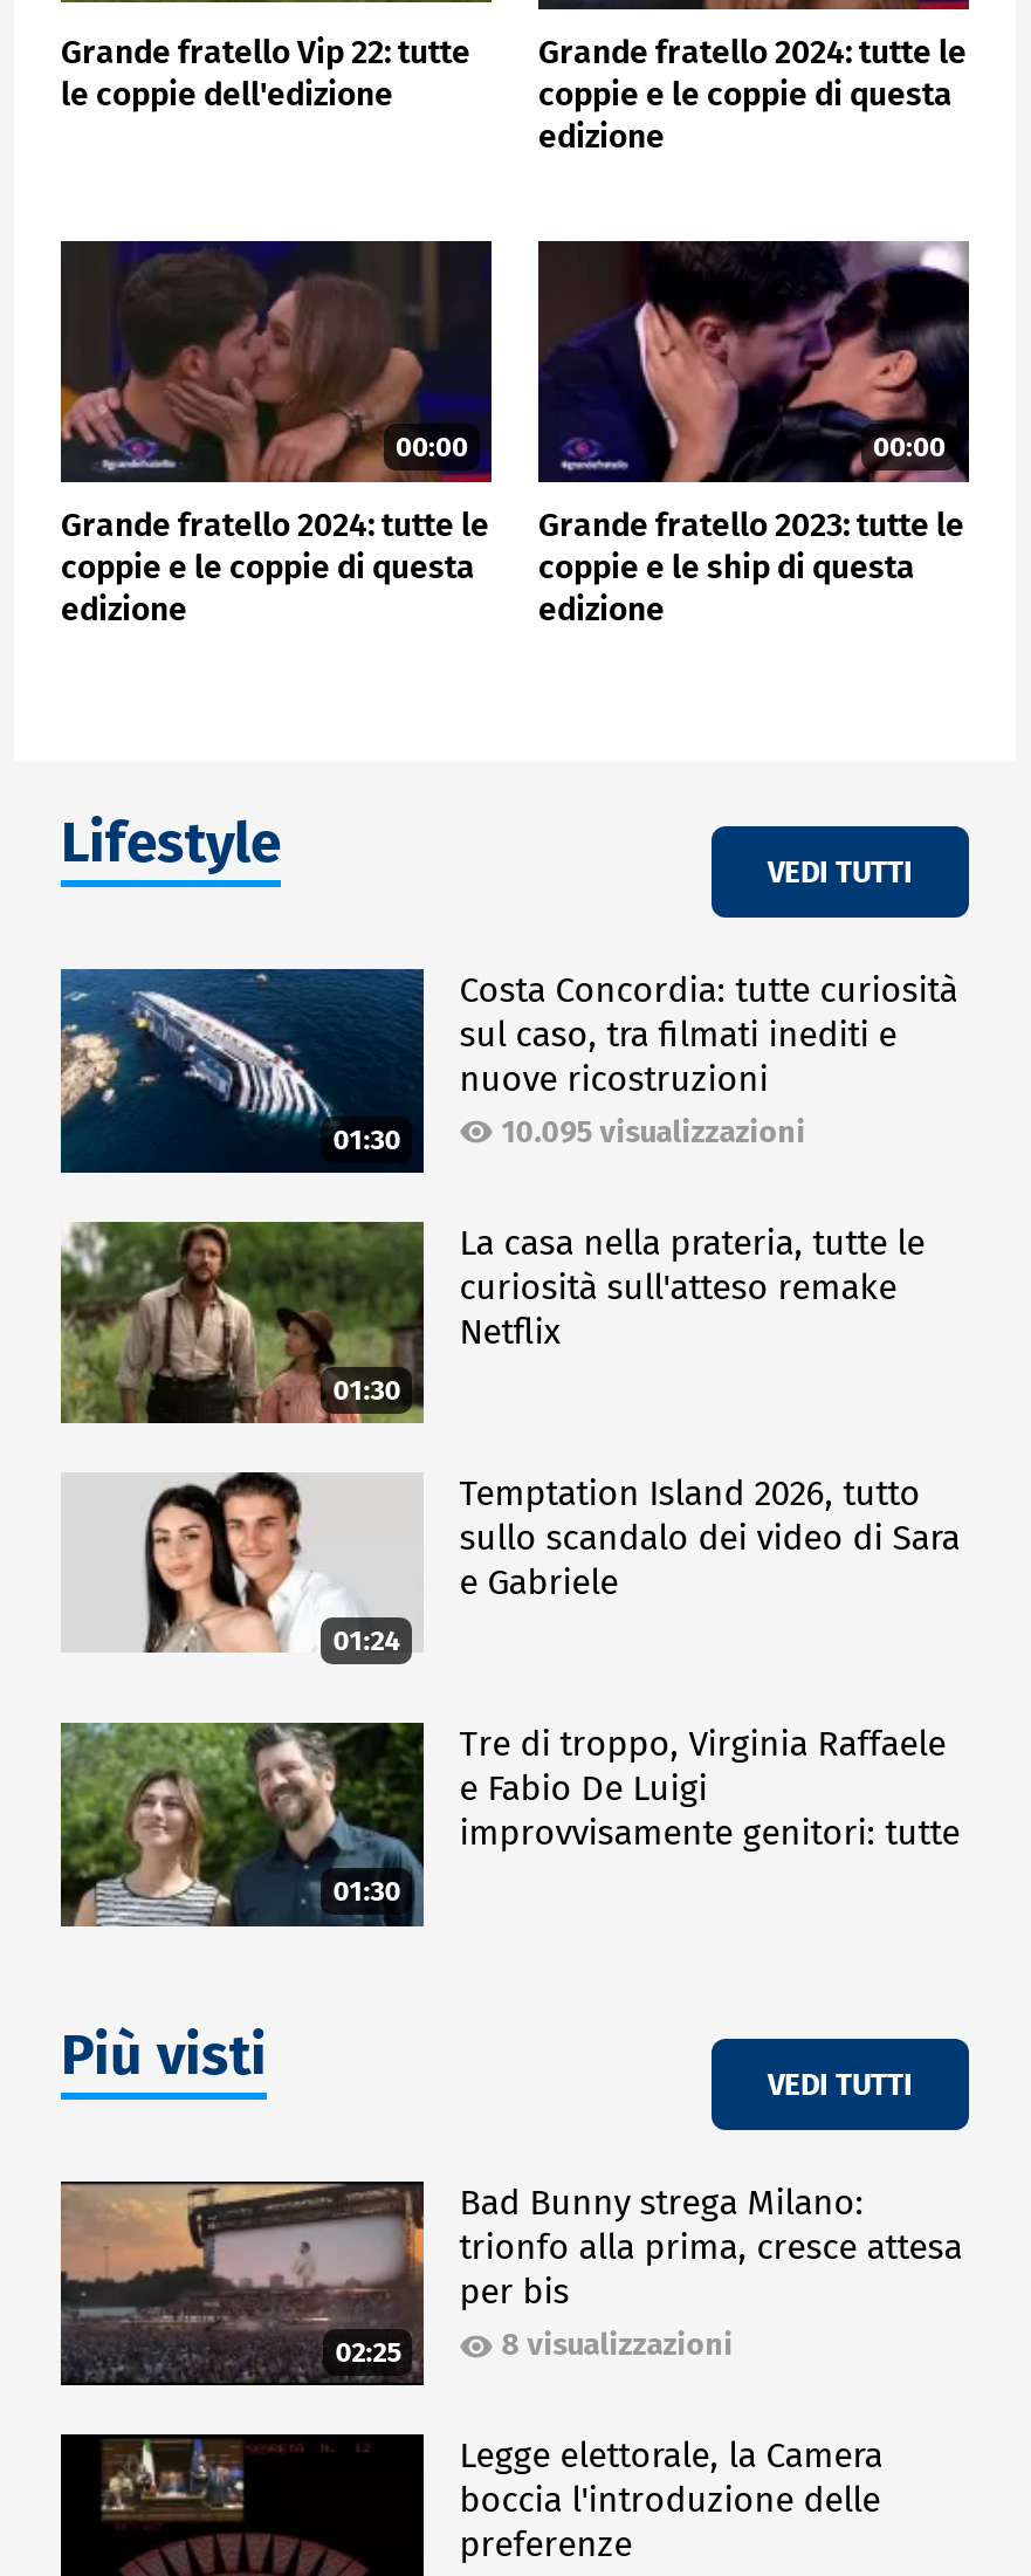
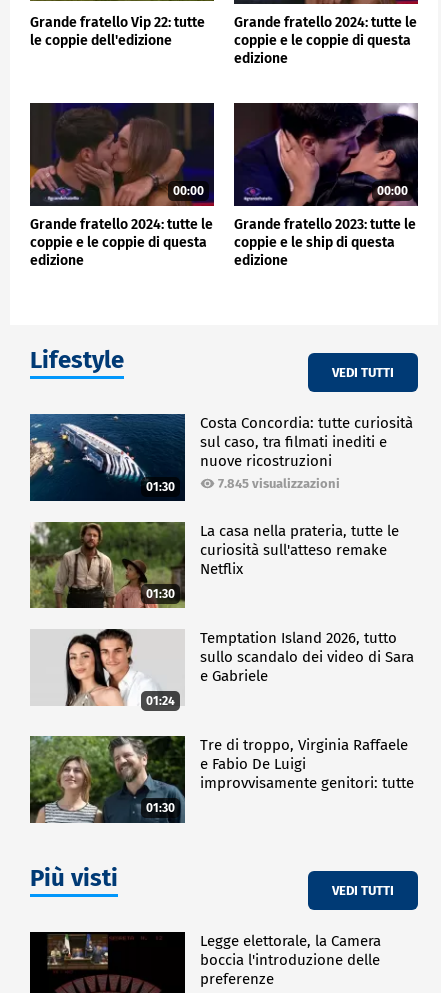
- 10.095 visualizzazioni
+ 7.845 visualizzazioni

- [image]
- 02:25

- Bad Bunny strega Milano:
- trionfo alla prima, cresce attesa
- per bis
- 8 visualizzazioni
